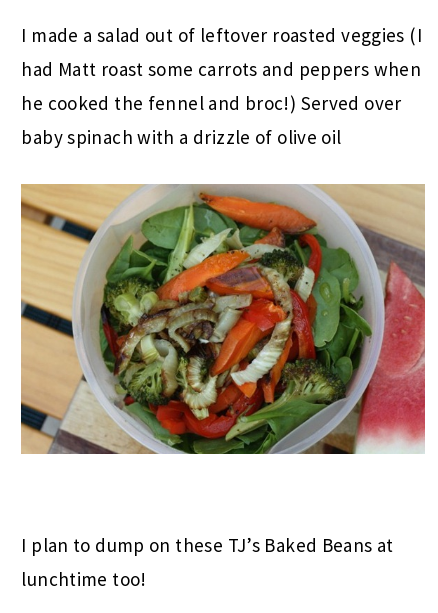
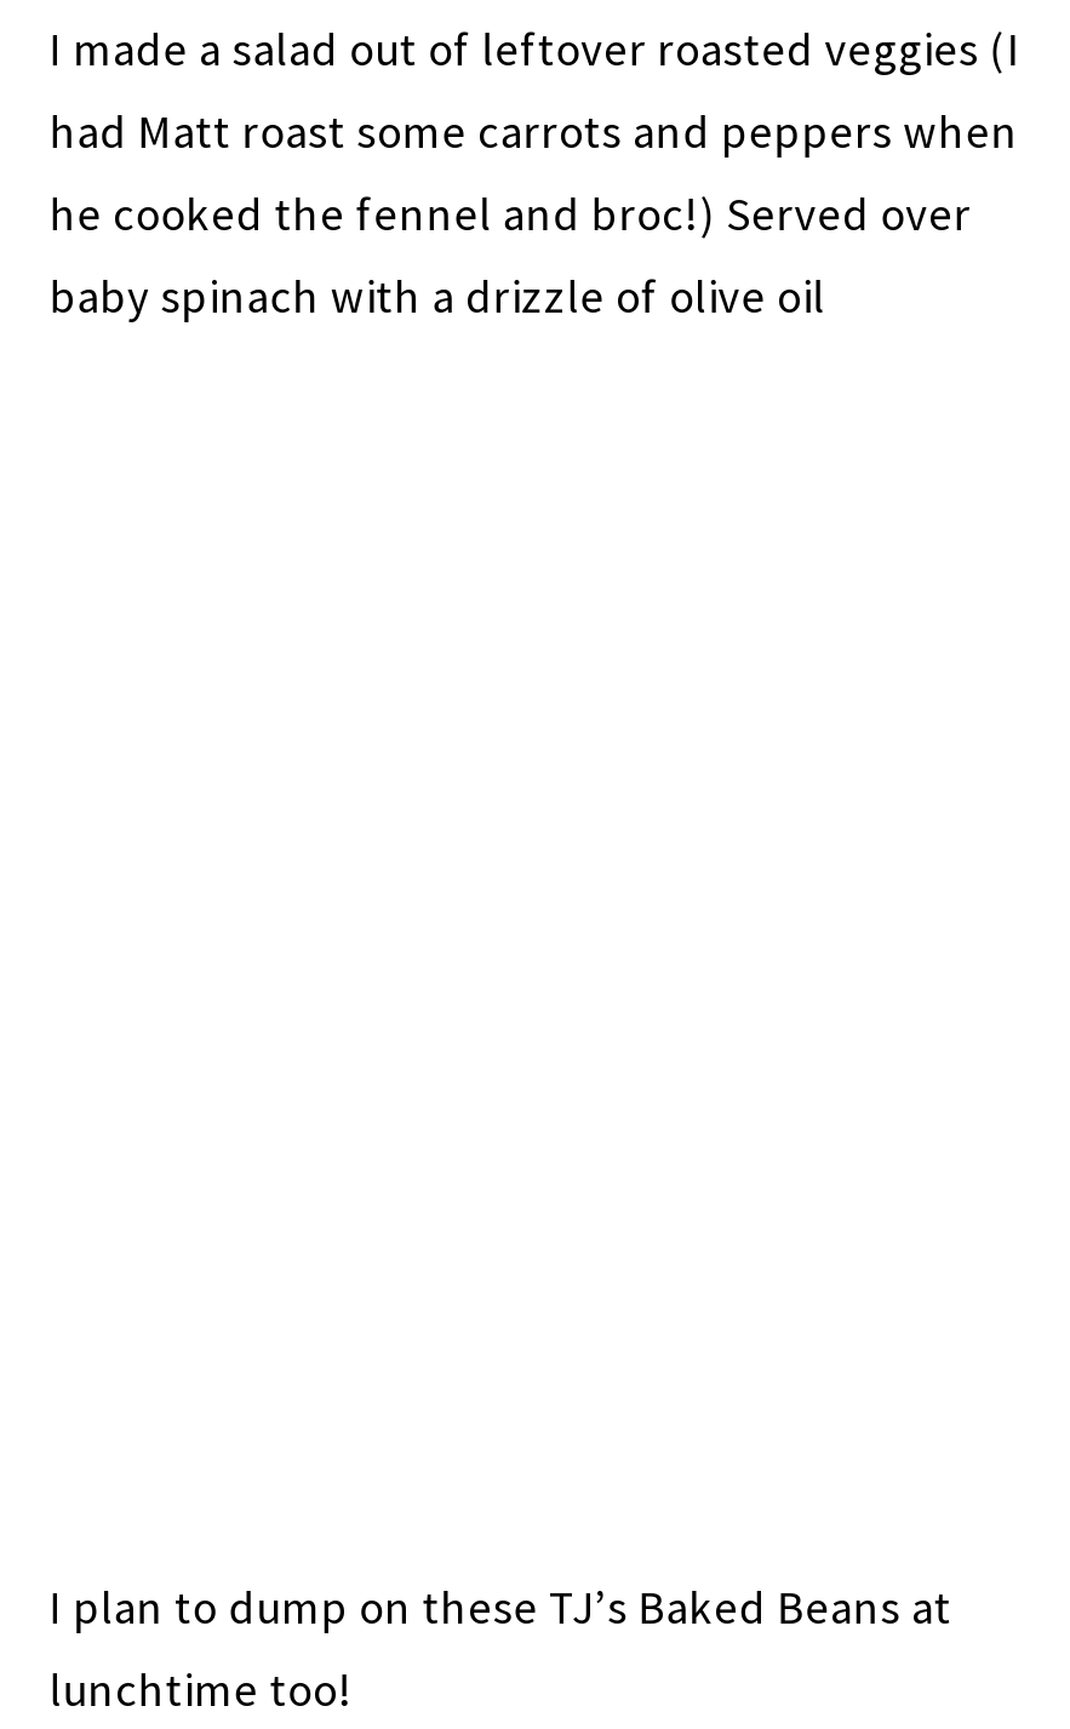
- [image]
